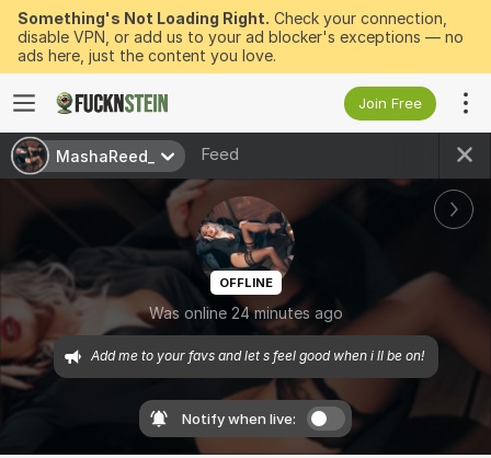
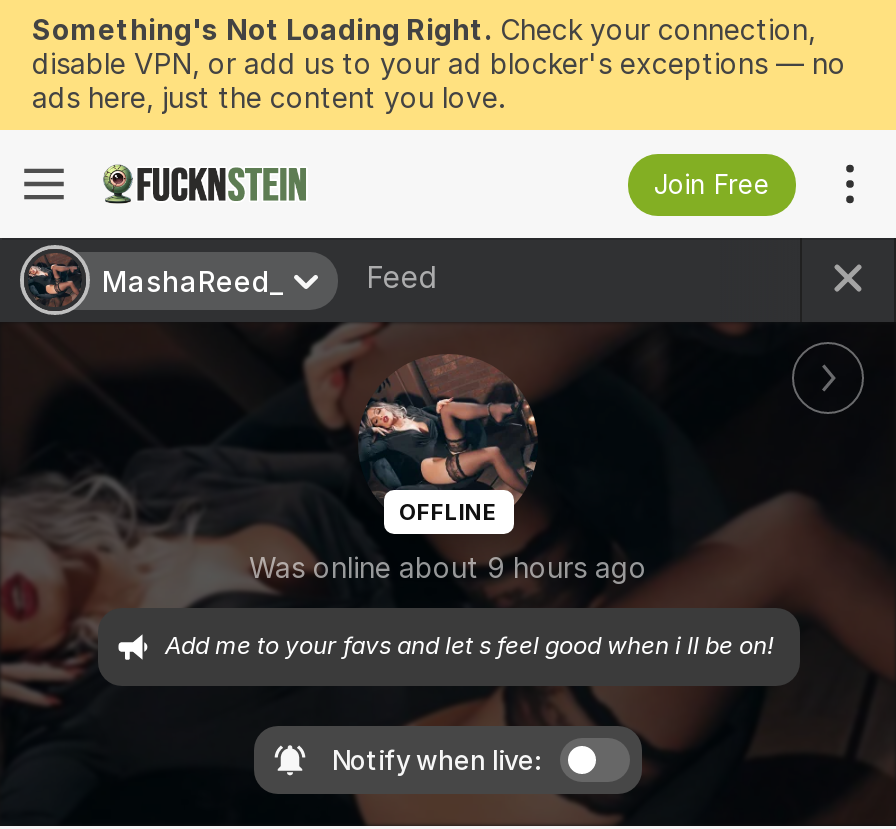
- Was online 24 minutes ago
+ Was online about 9 hours ago
